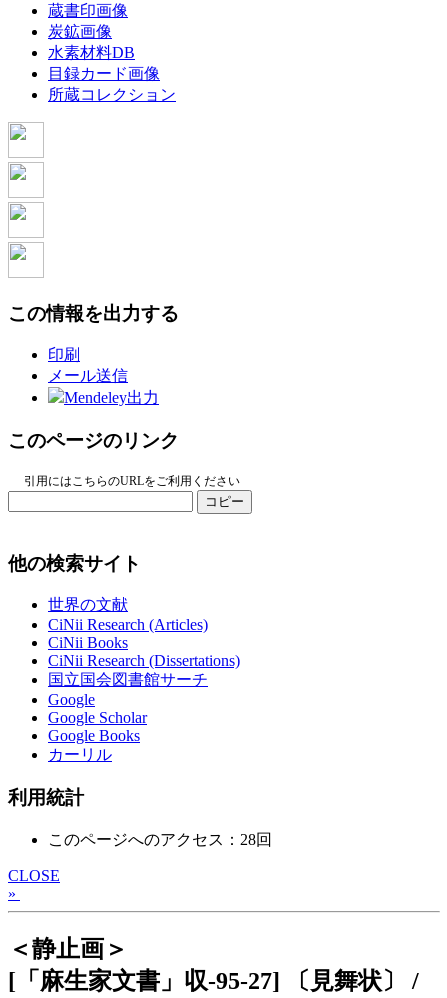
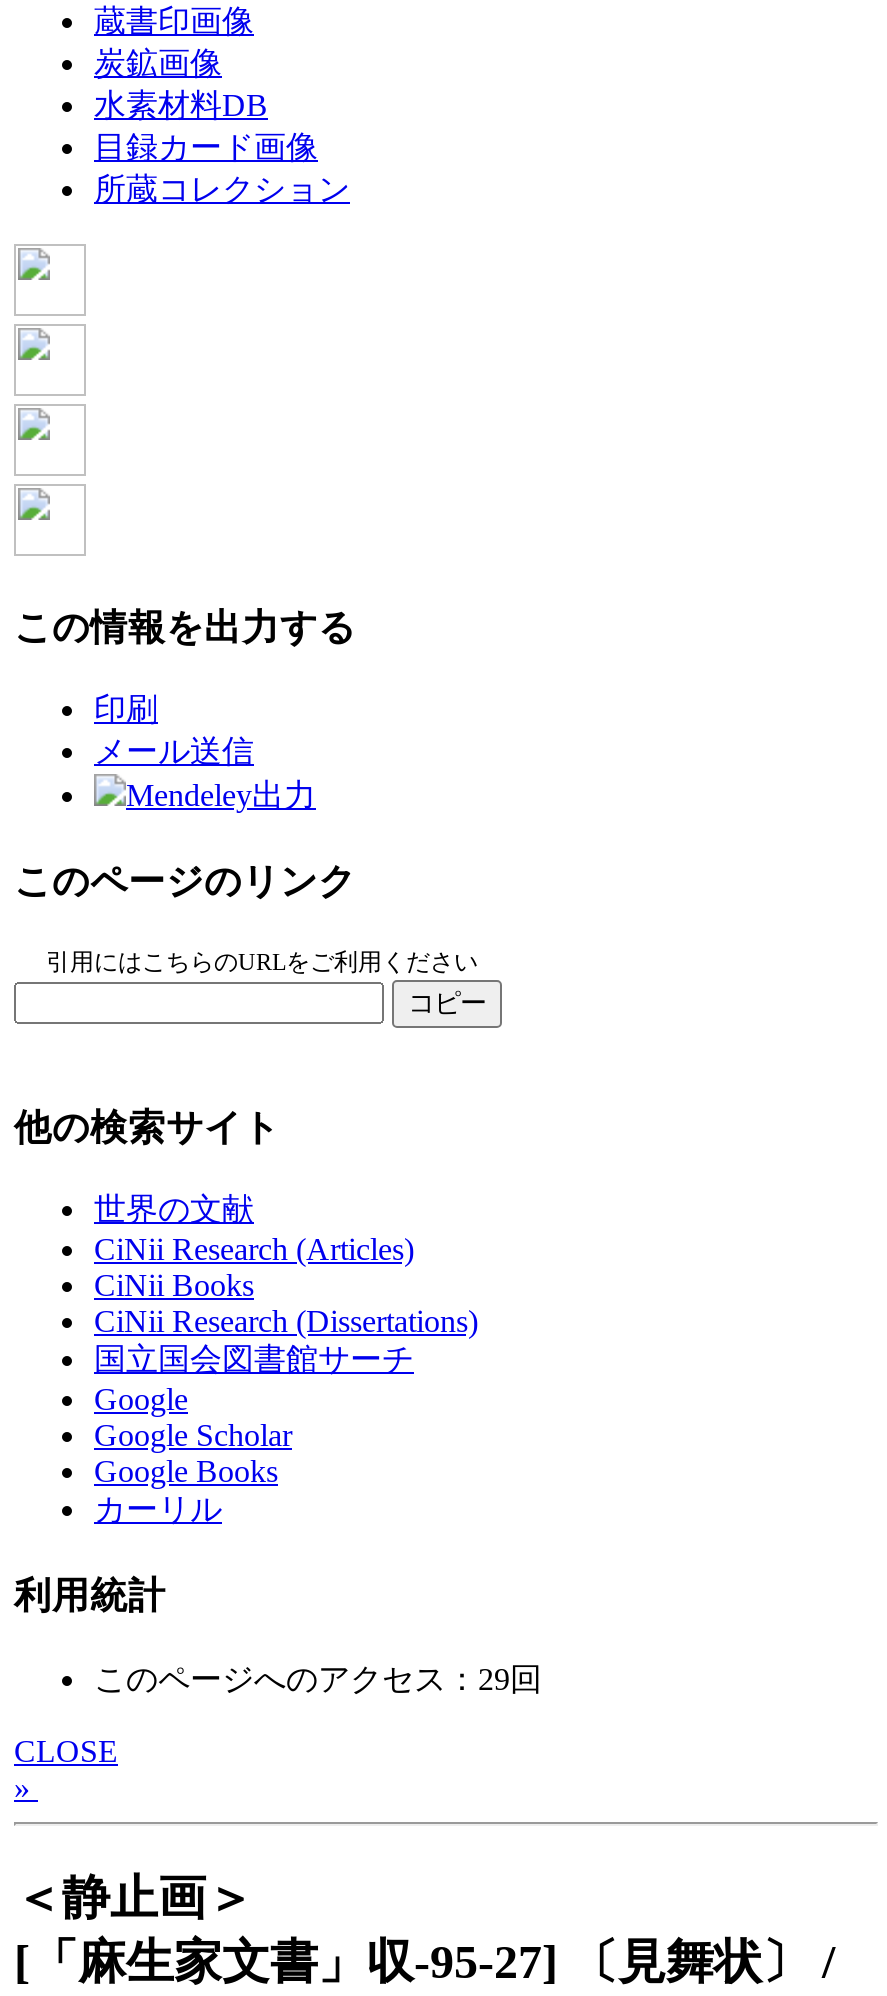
- このページへのアクセス：28回
+ このページへのアクセス：29回
